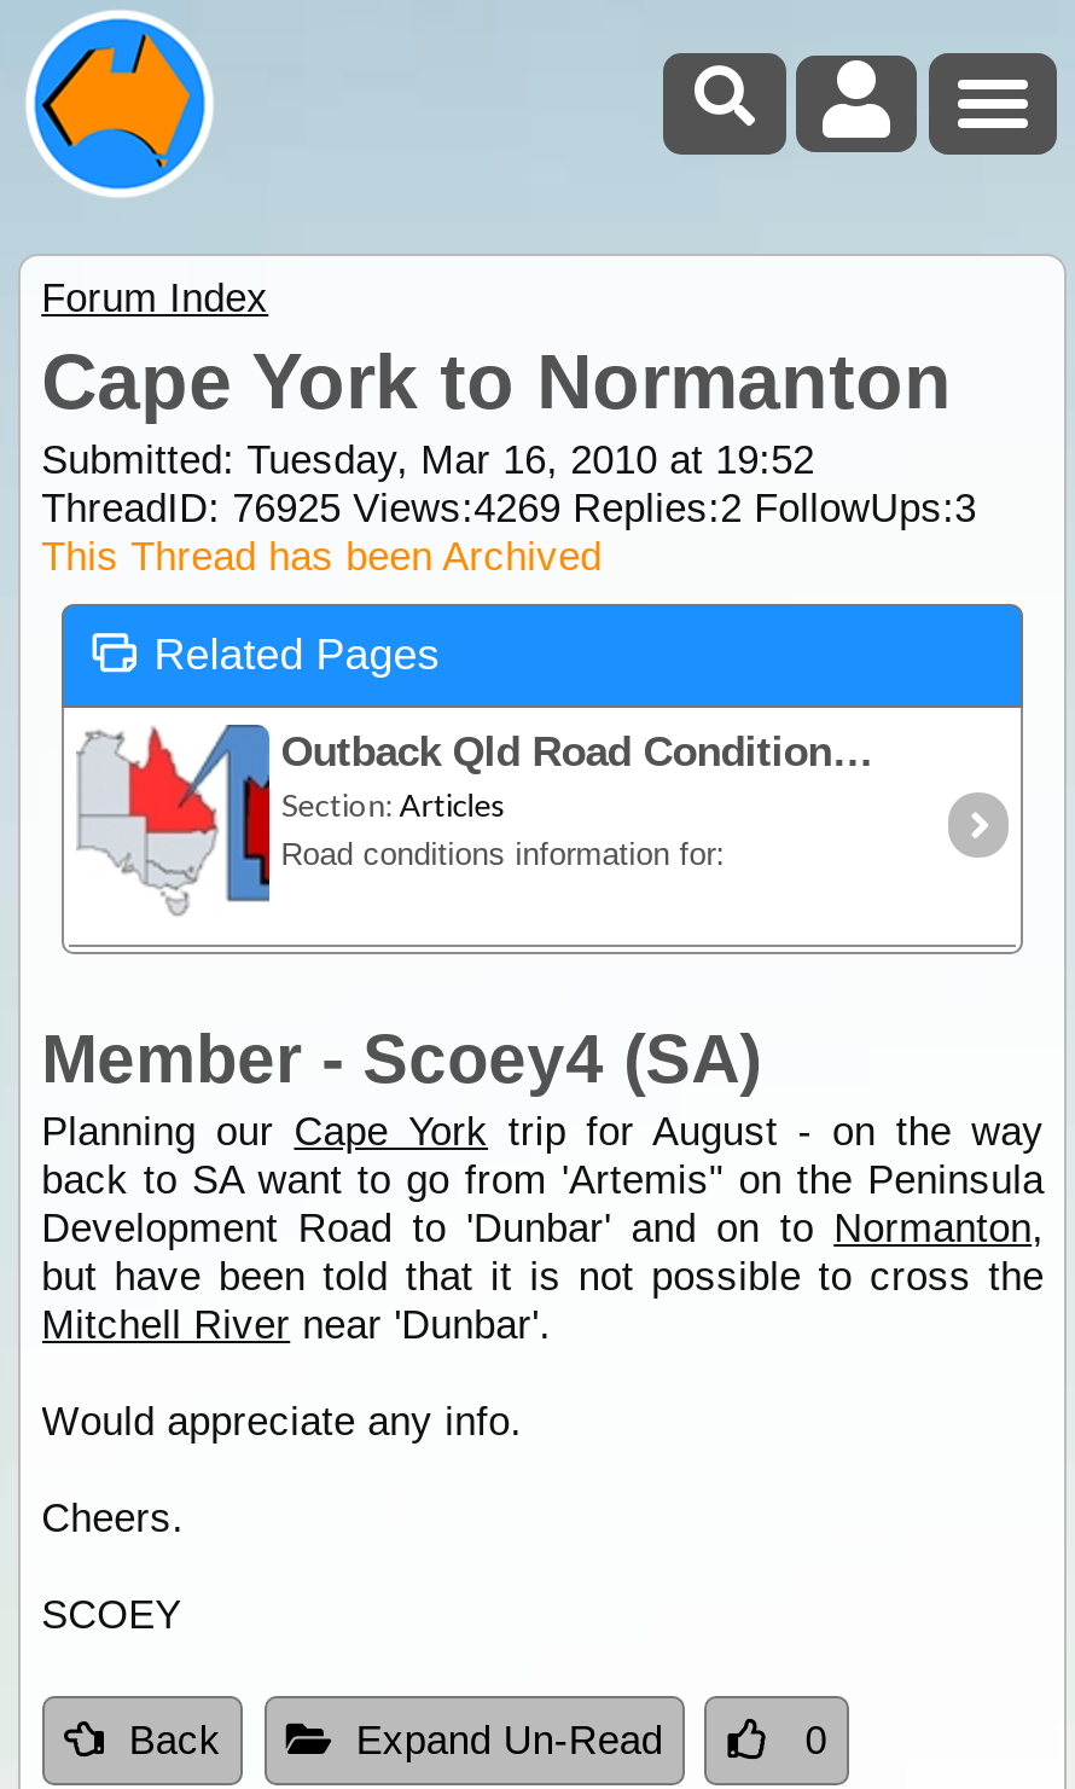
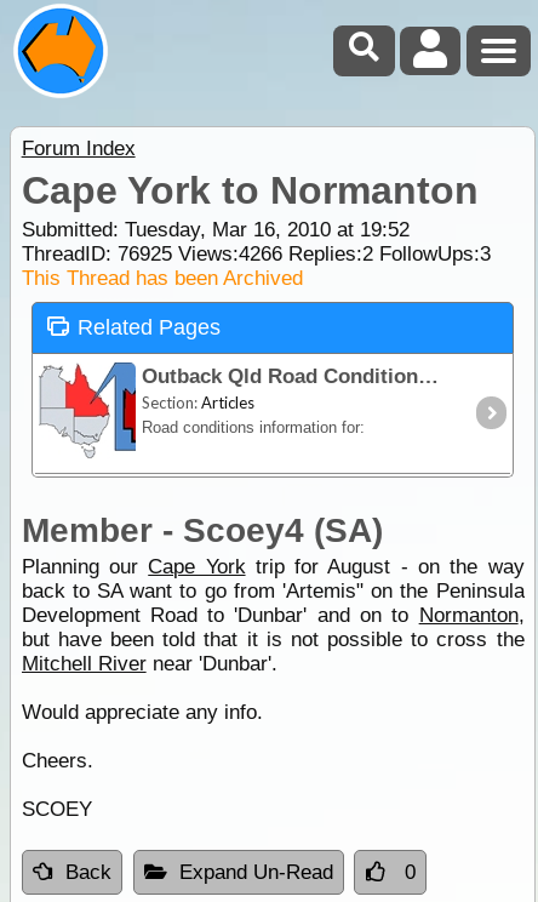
- ThreadID: 76925 Views:4269 Replies:2 FollowUps:3
+ ThreadID: 76925 Views:4266 Replies:2 FollowUps:3
